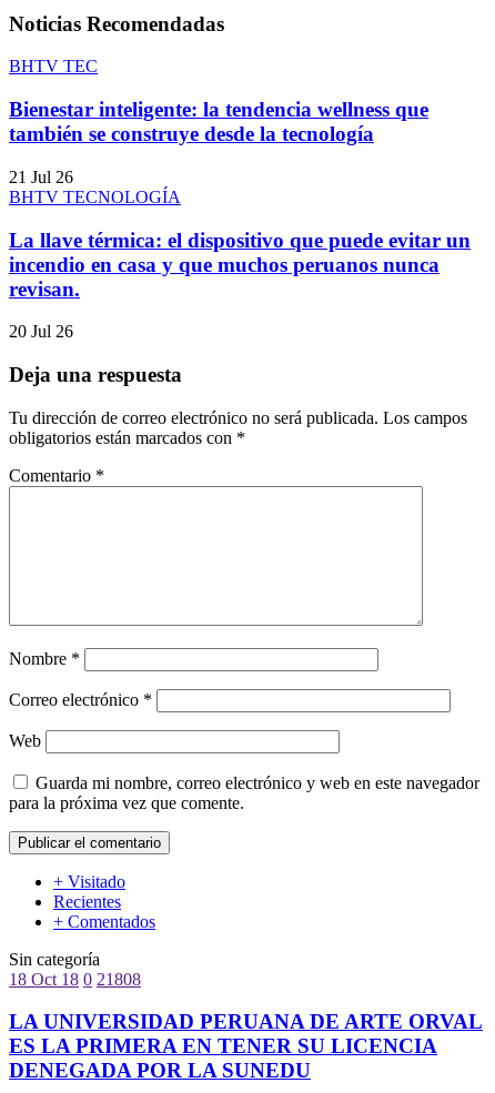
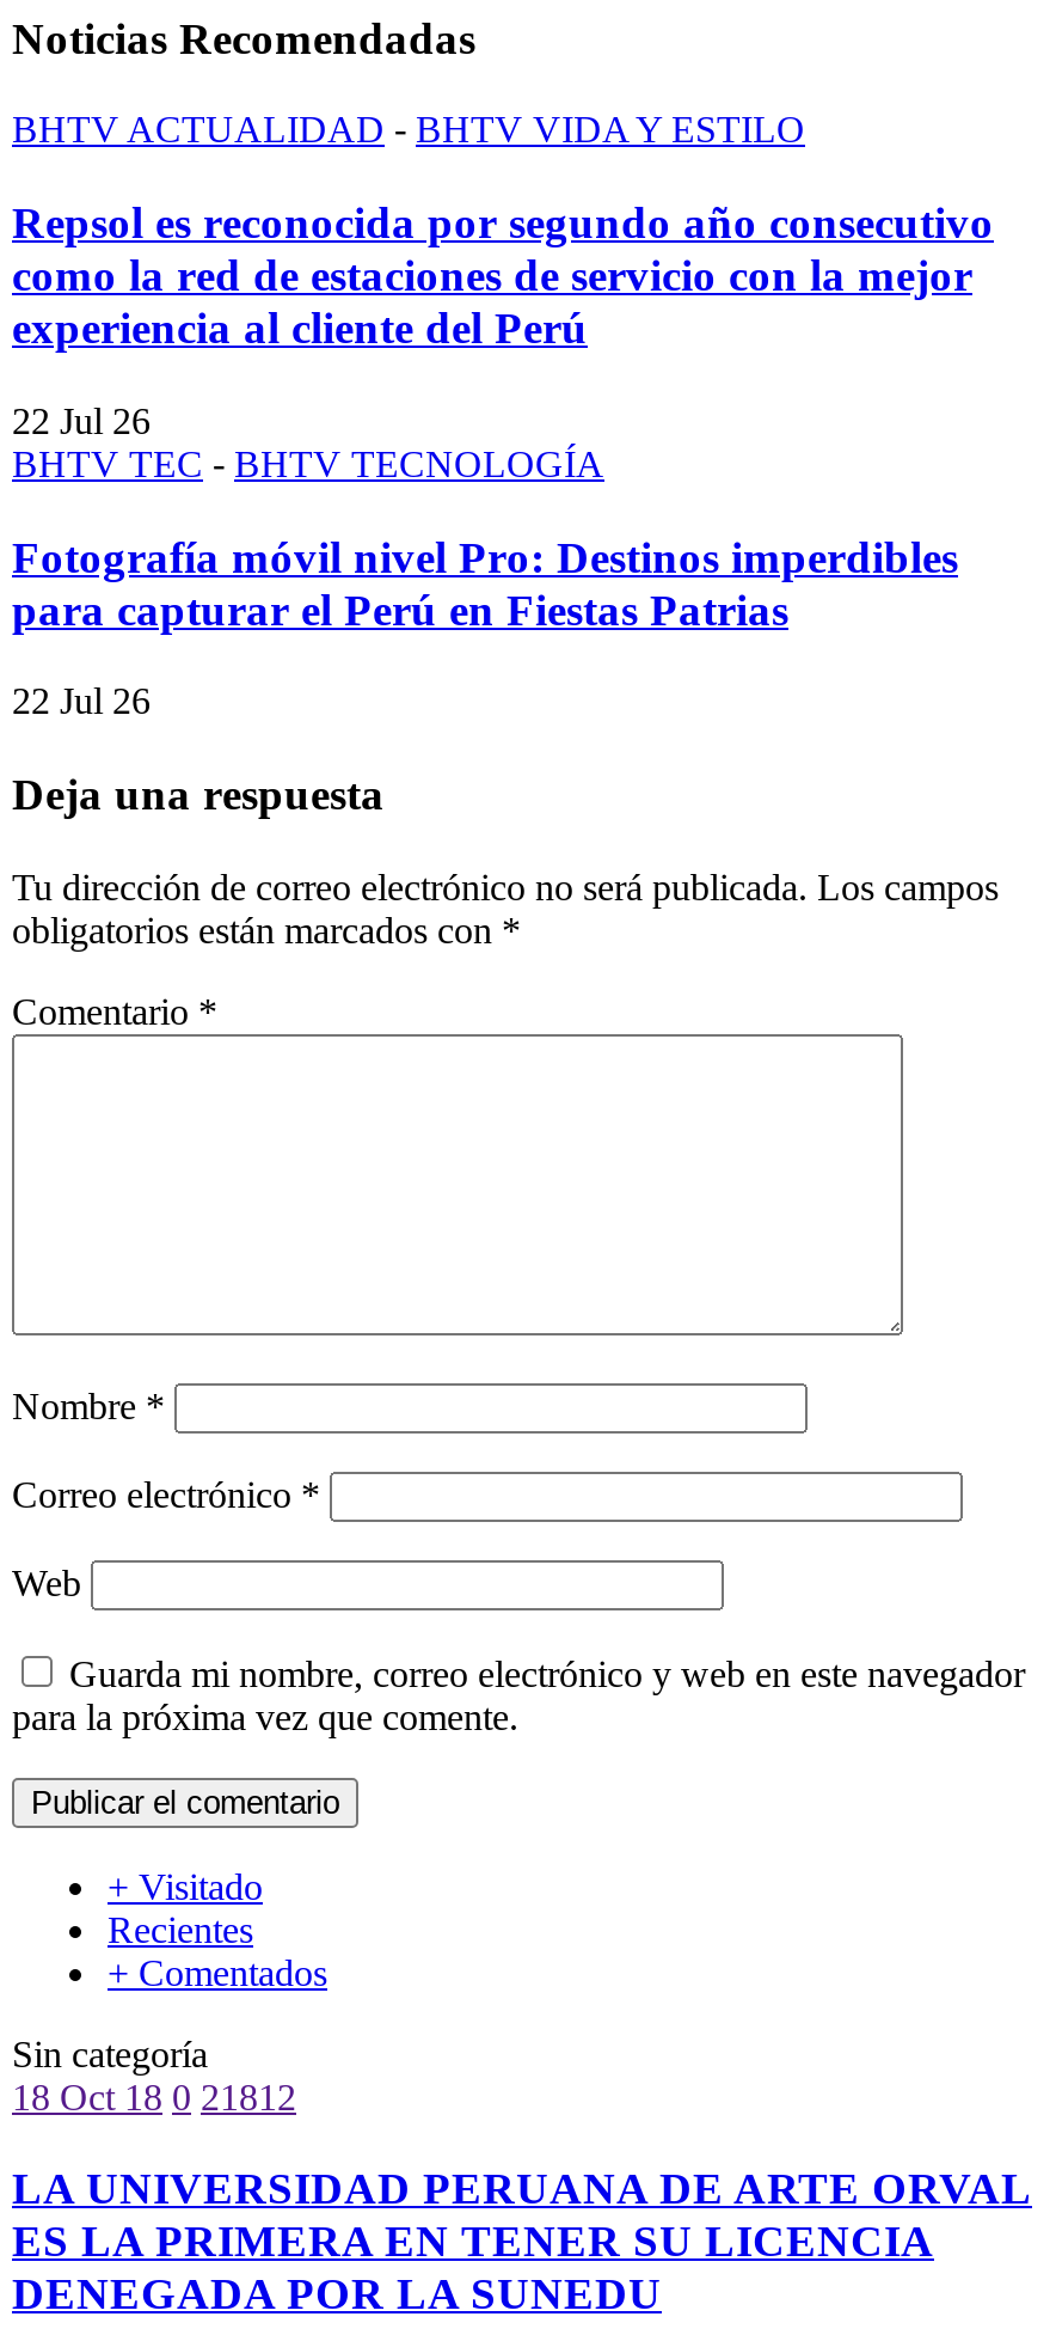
- BHTV TEC
+ BHTV ACTUALIDAD - BHTV VIDA Y ESTILO

- Bienestar inteligente: la tendencia wellness que
- también se construye desde la tecnología
+ Repsol es reconocida por segundo año consecutivo
+ como la red de estaciones de servicio con la mejor
+ experiencia al cliente del Perú

- 21 Jul 26
- BHTV TECNOLOGÍA
+ 22 Jul 26
+ BHTV TEC - BHTV TECNOLOGÍA

- La llave térmica: el dispositivo que puede evitar un
- incendio en casa y que muchos peruanos nunca
- revisan.
+ Fotografía móvil nivel Pro: Destinos imperdibles
+ para capturar el Perú en Fiestas Patrias

- 20 Jul 26
+ 22 Jul 26

- 18 Oct 18 0 21808
+ 18 Oct 18 0 21812
